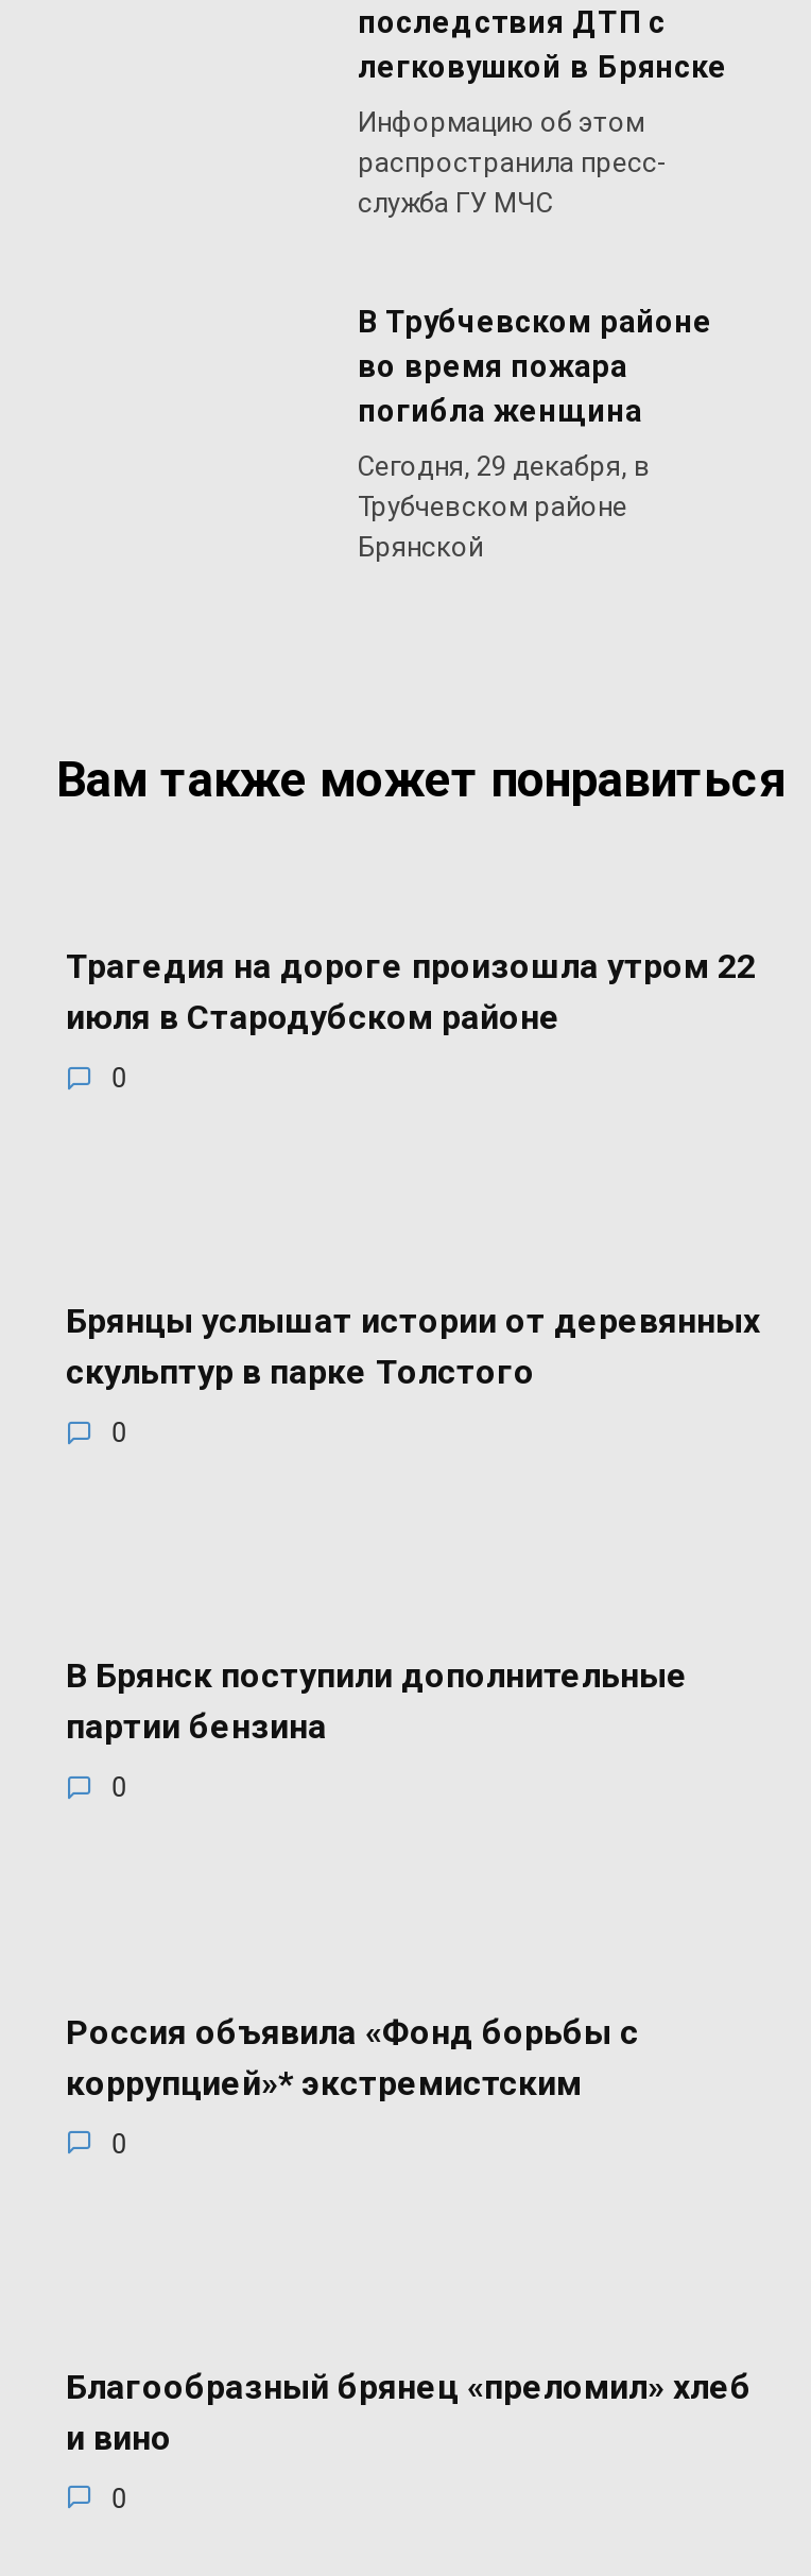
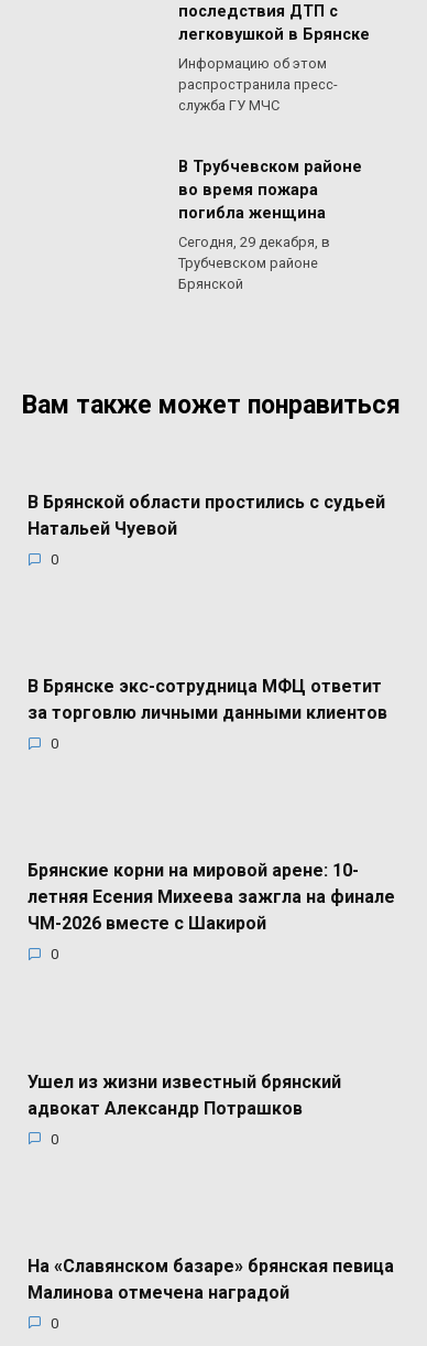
- Трагедия на дороге произошла утром 22
- июля в Стародубском районе
+ В Брянской области простились с судьей
+ Натальей Чуевой

- Брянцы услышат истории от деревянных
- скульптур в парке Толстого
+ В Брянске экс-сотрудница МФЦ ответит
+ за торговлю личными данными клиентов

- В Брянск поступили дополнительные
- партии бензина
+ Брянские корни на мировой арене: 10-
+ летняя Есения Михеева зажгла на финале
+ ЧМ-2026 вместе с Шакирой

- Россия объявила «Фонд борьбы с
- коррупцией»* экстремистским
+ Ушел из жизни известный брянский
+ адвокат Александр Потрашков

- Благообразный брянец «преломил» хлеб
- и вино
+ На «Славянском базаре» брянская певица
+ Малинова отмечена наградой
